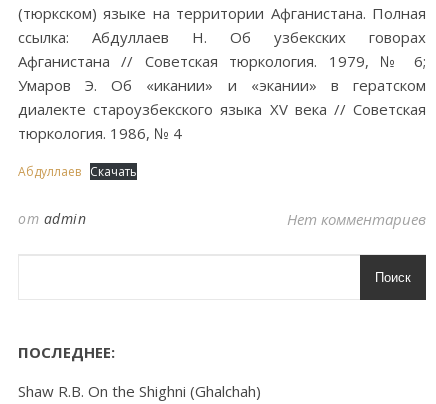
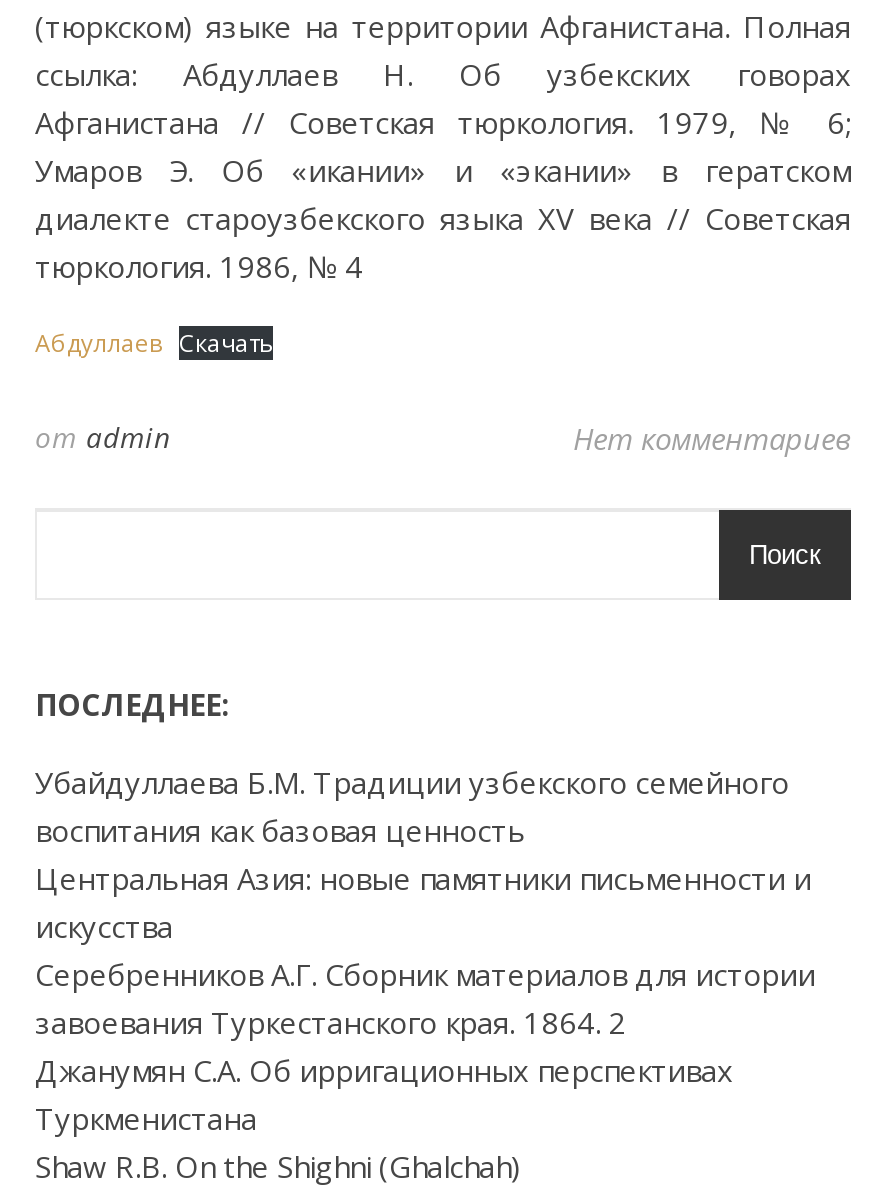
+ Убайдуллаева Б.М. Традиции узбекского семейного
+ воспитания как базовая ценность
+ Центральная Азия: новые памятники письменности и
+ искусства
+ Серебренников А.Г. Сборник материалов для истории
+ завоевания Туркестанского края. 1864. 2
+ Джанумян С.А. Об ирригационных перспективах
+ Туркменистана
